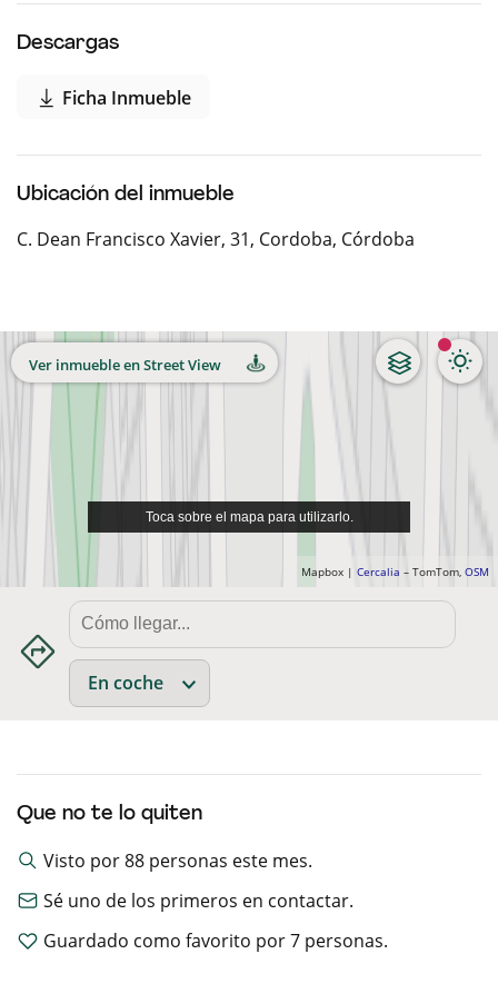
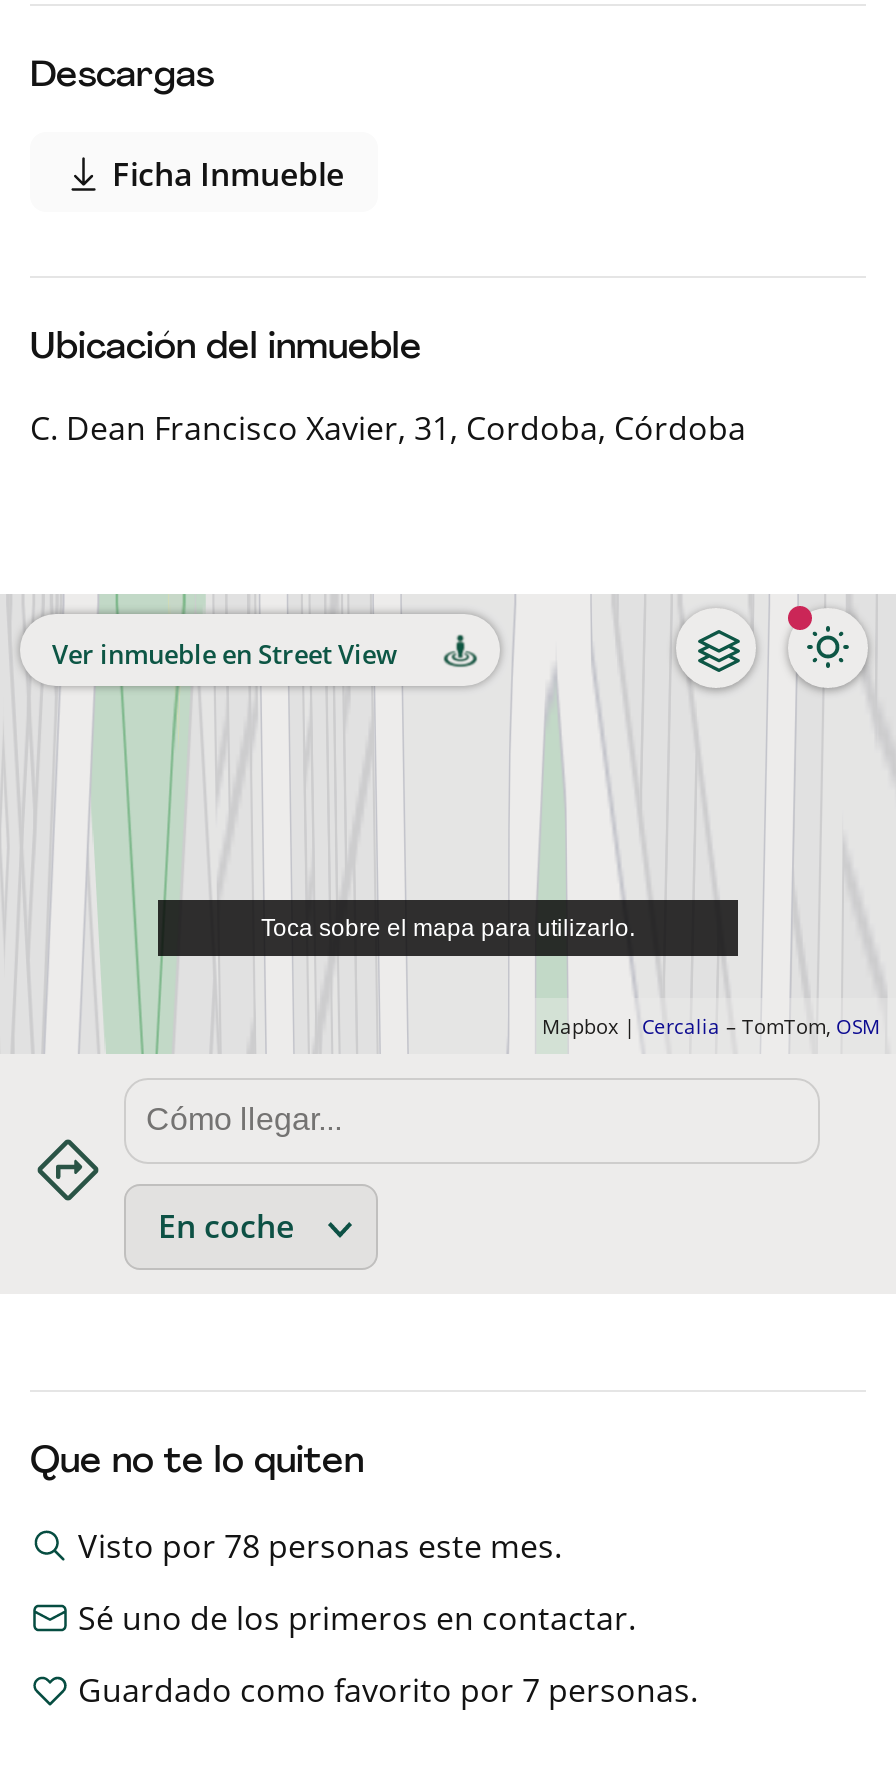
- Visto por 88 personas este mes.
+ Visto por 78 personas este mes.
